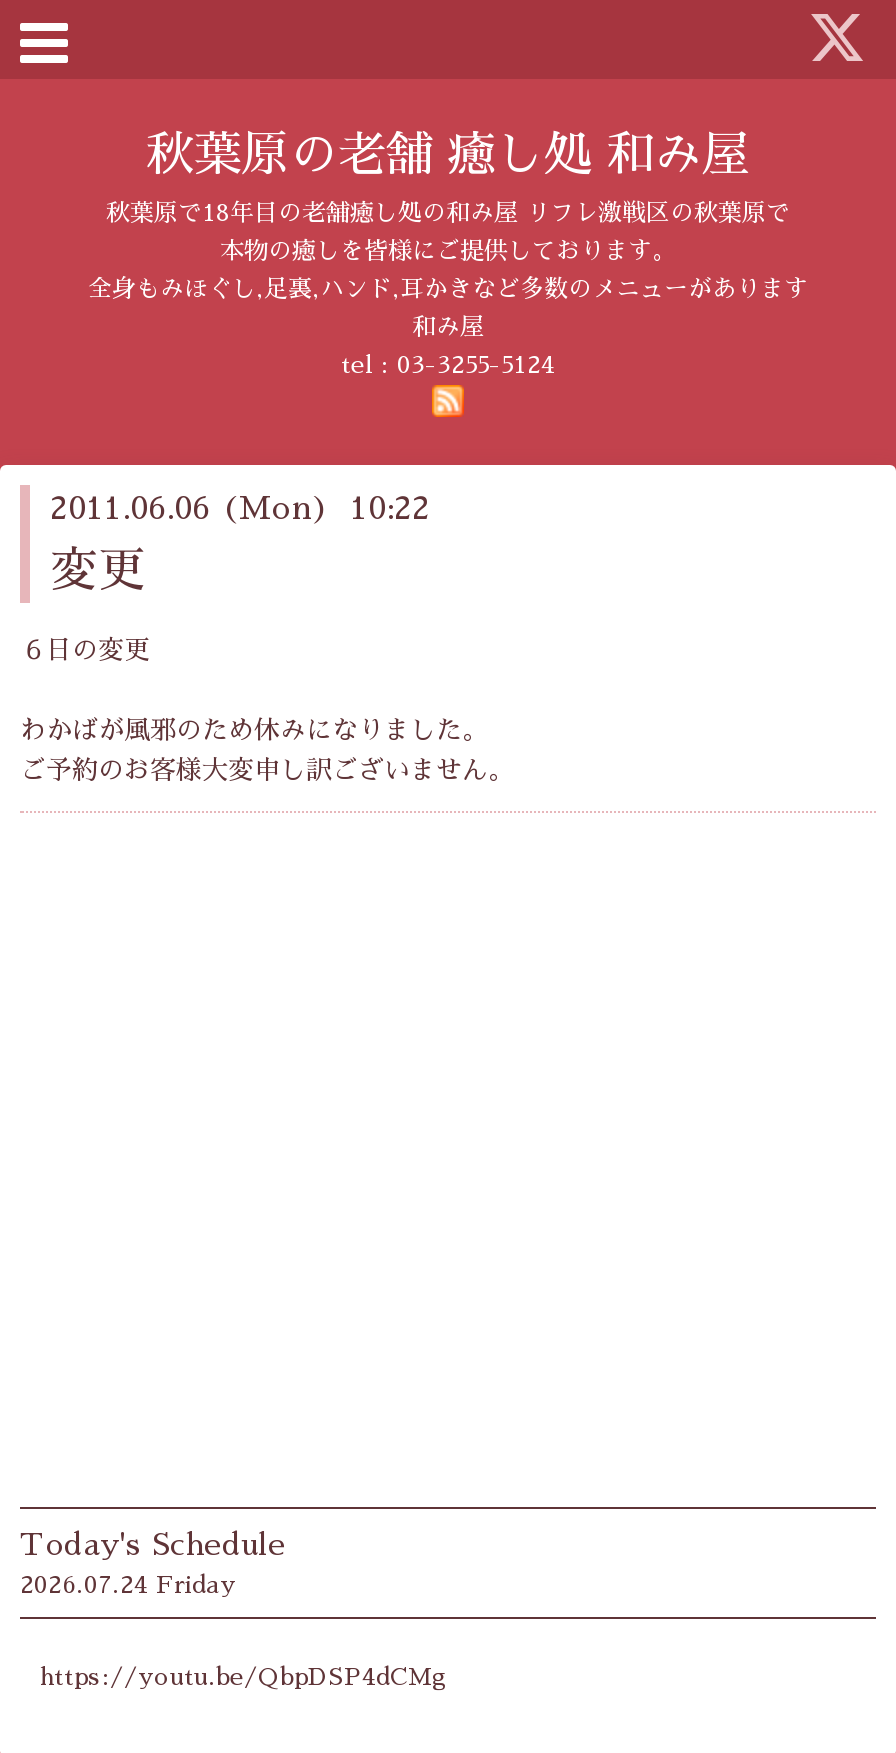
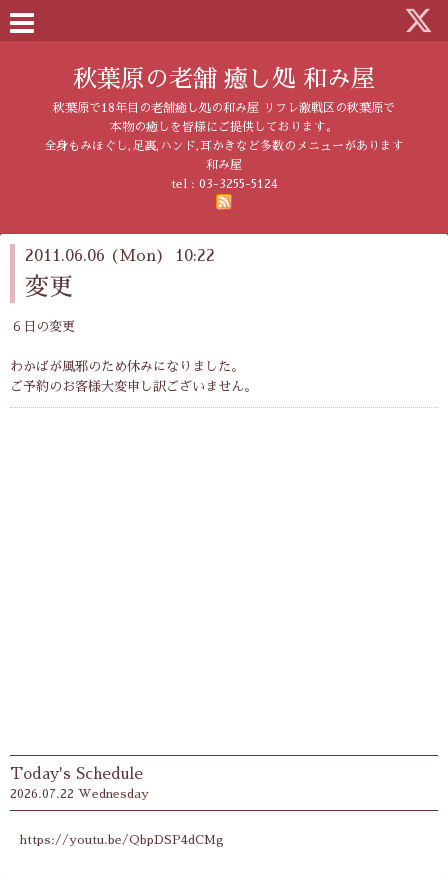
- 2026.07.24 Friday
+ 2026.07.22 Wednesday
